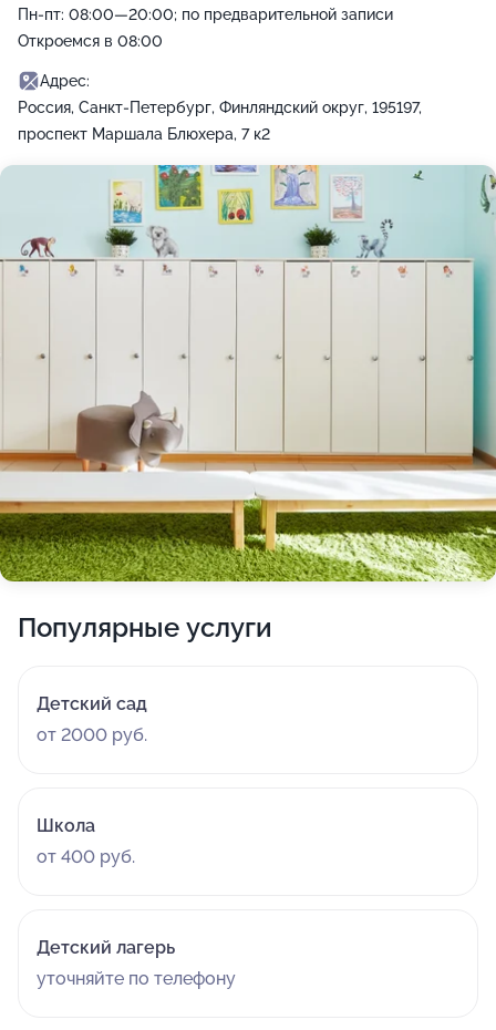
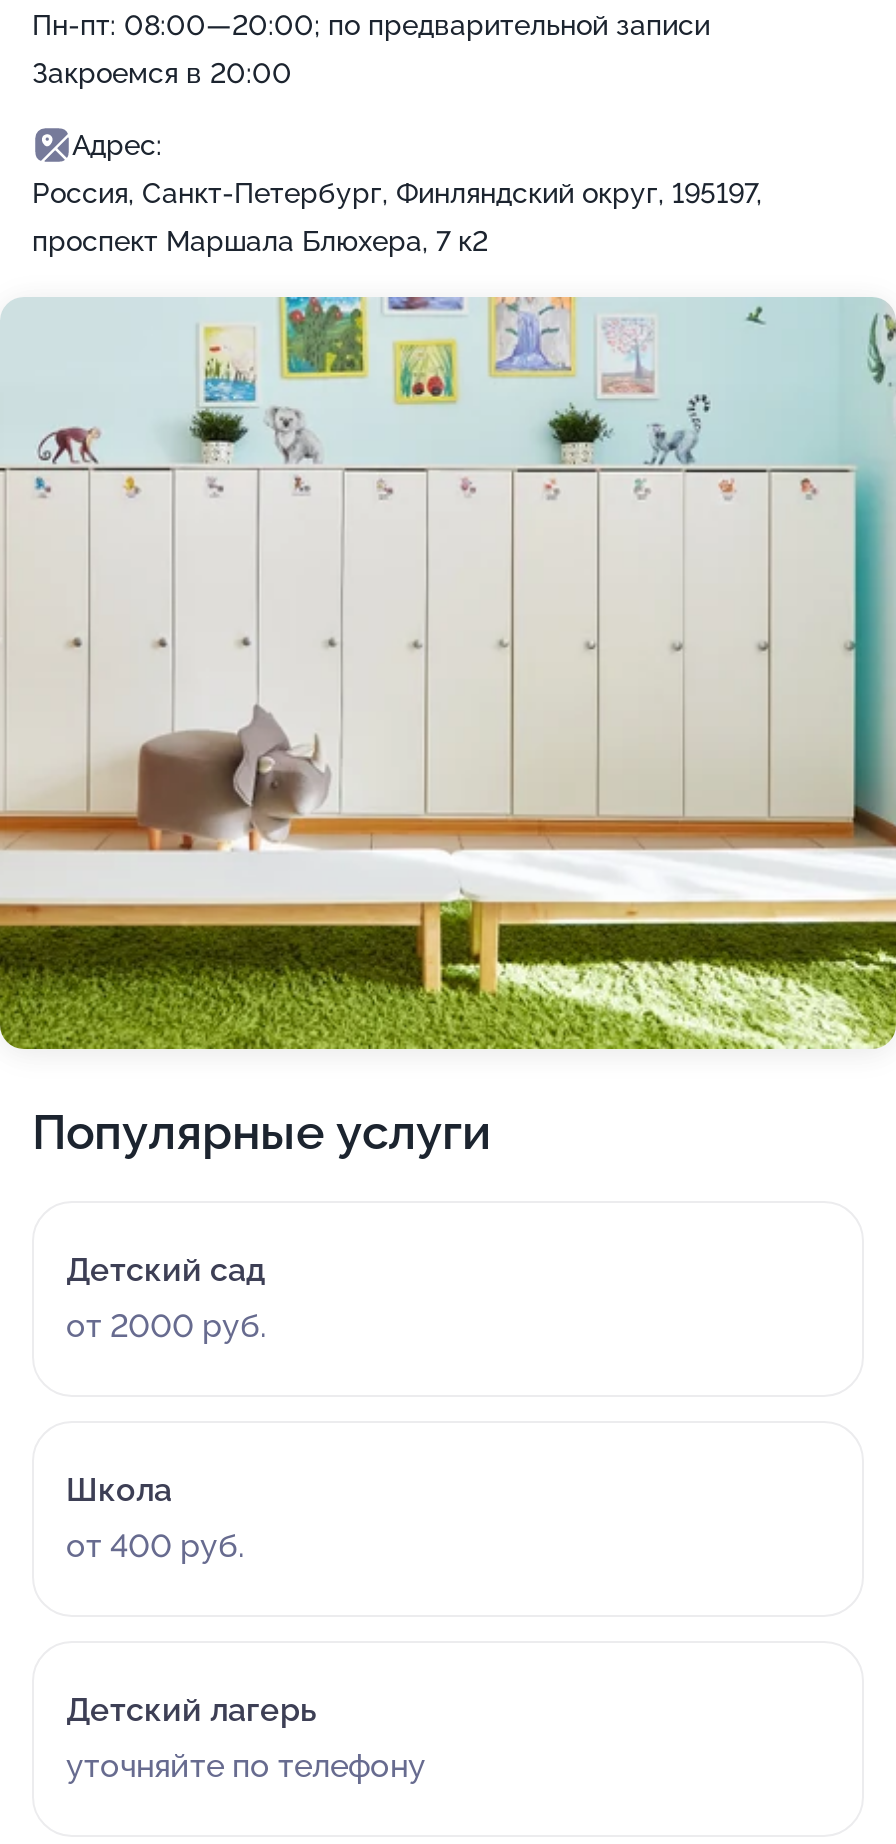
- Откроемся в 08:00
+ Закроемся в 20:00
